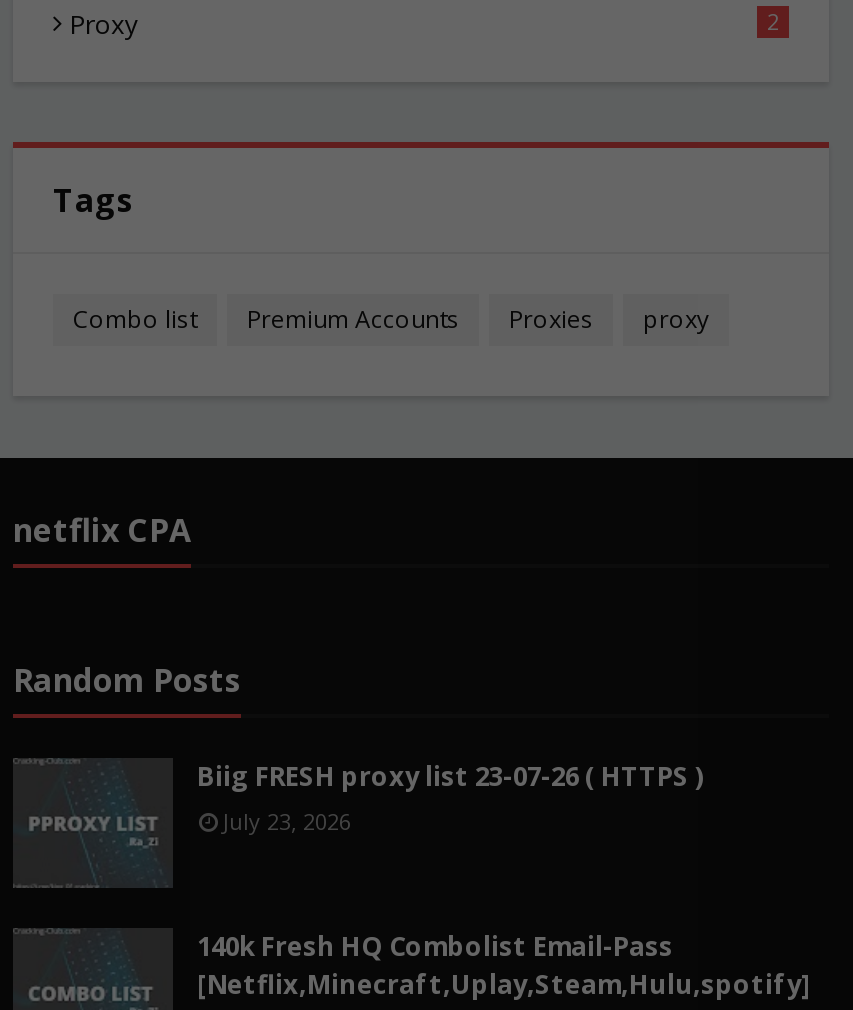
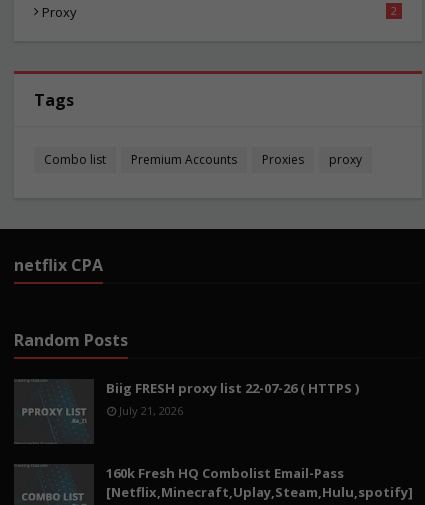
- Biig FRESH proxy list 23-07-26 ( HTTPS )
+ Biig FRESH proxy list 22-07-26 ( HTTPS )

- July 23, 2026
+ July 21, 2026

- 140k Fresh HQ Combolist Email-Pass
+ 160k Fresh HQ Combolist Email-Pass
